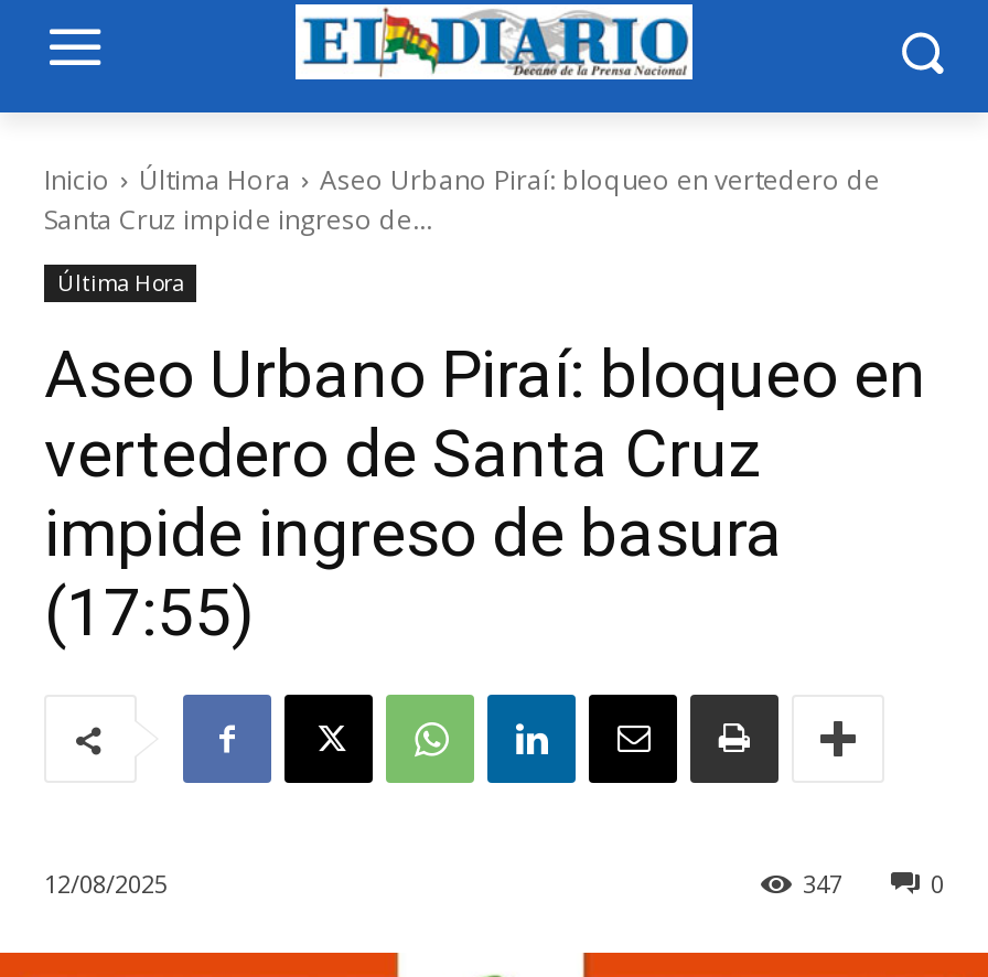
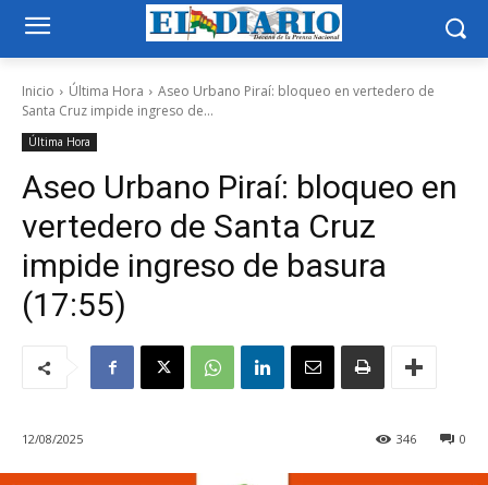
- 347
+ 346
